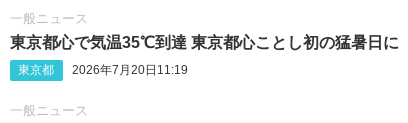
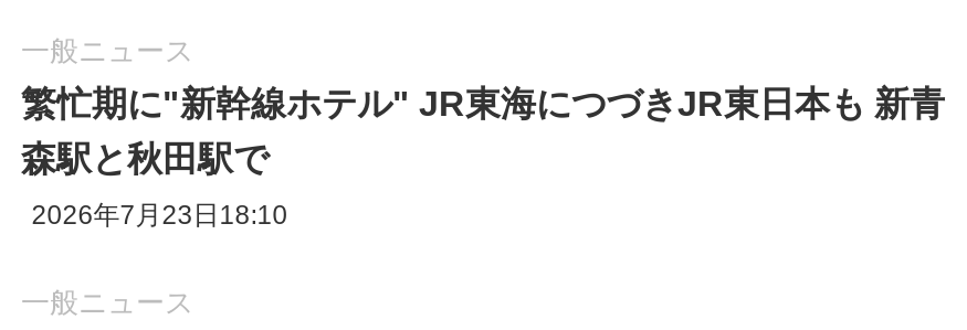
- 東京都心で気温35℃到達 東京都心ことし初の猛暑日に
- 東京都
- 2026年7月20日11:19
+ 繁忙期に"新幹線ホテル" JR東海につづきJR東日本も 新青
+ 森駅と秋田駅で
+ 2026年7月23日18:10
